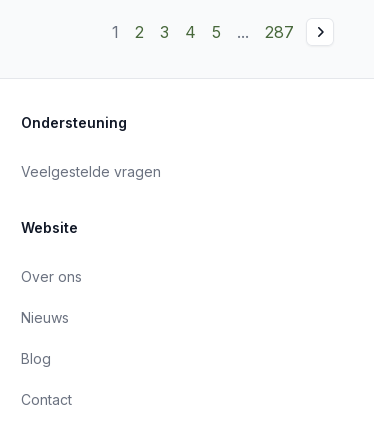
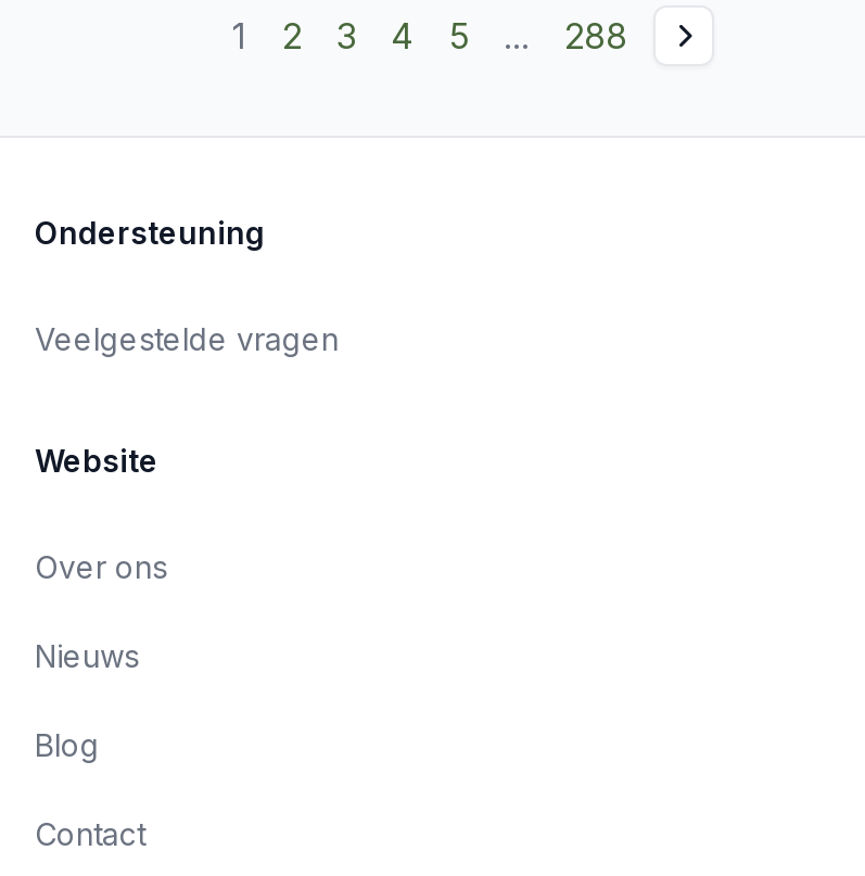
- 287
+ 288
